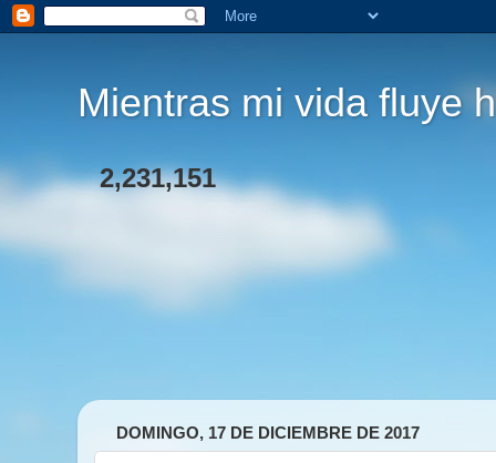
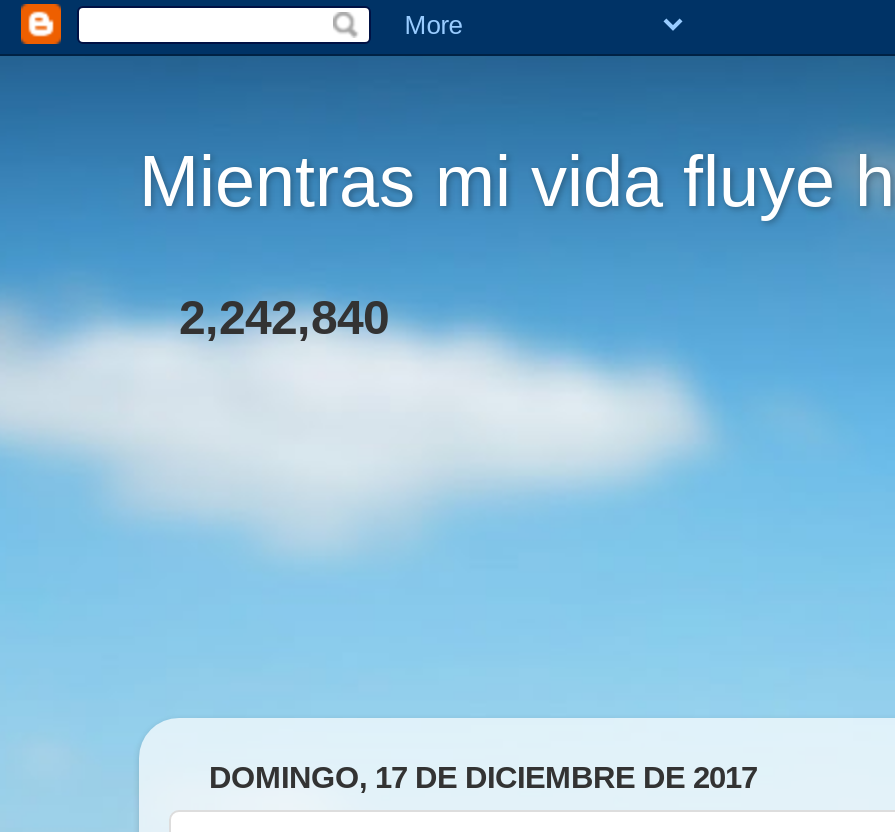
- 2,231,151
+ 2,242,840
